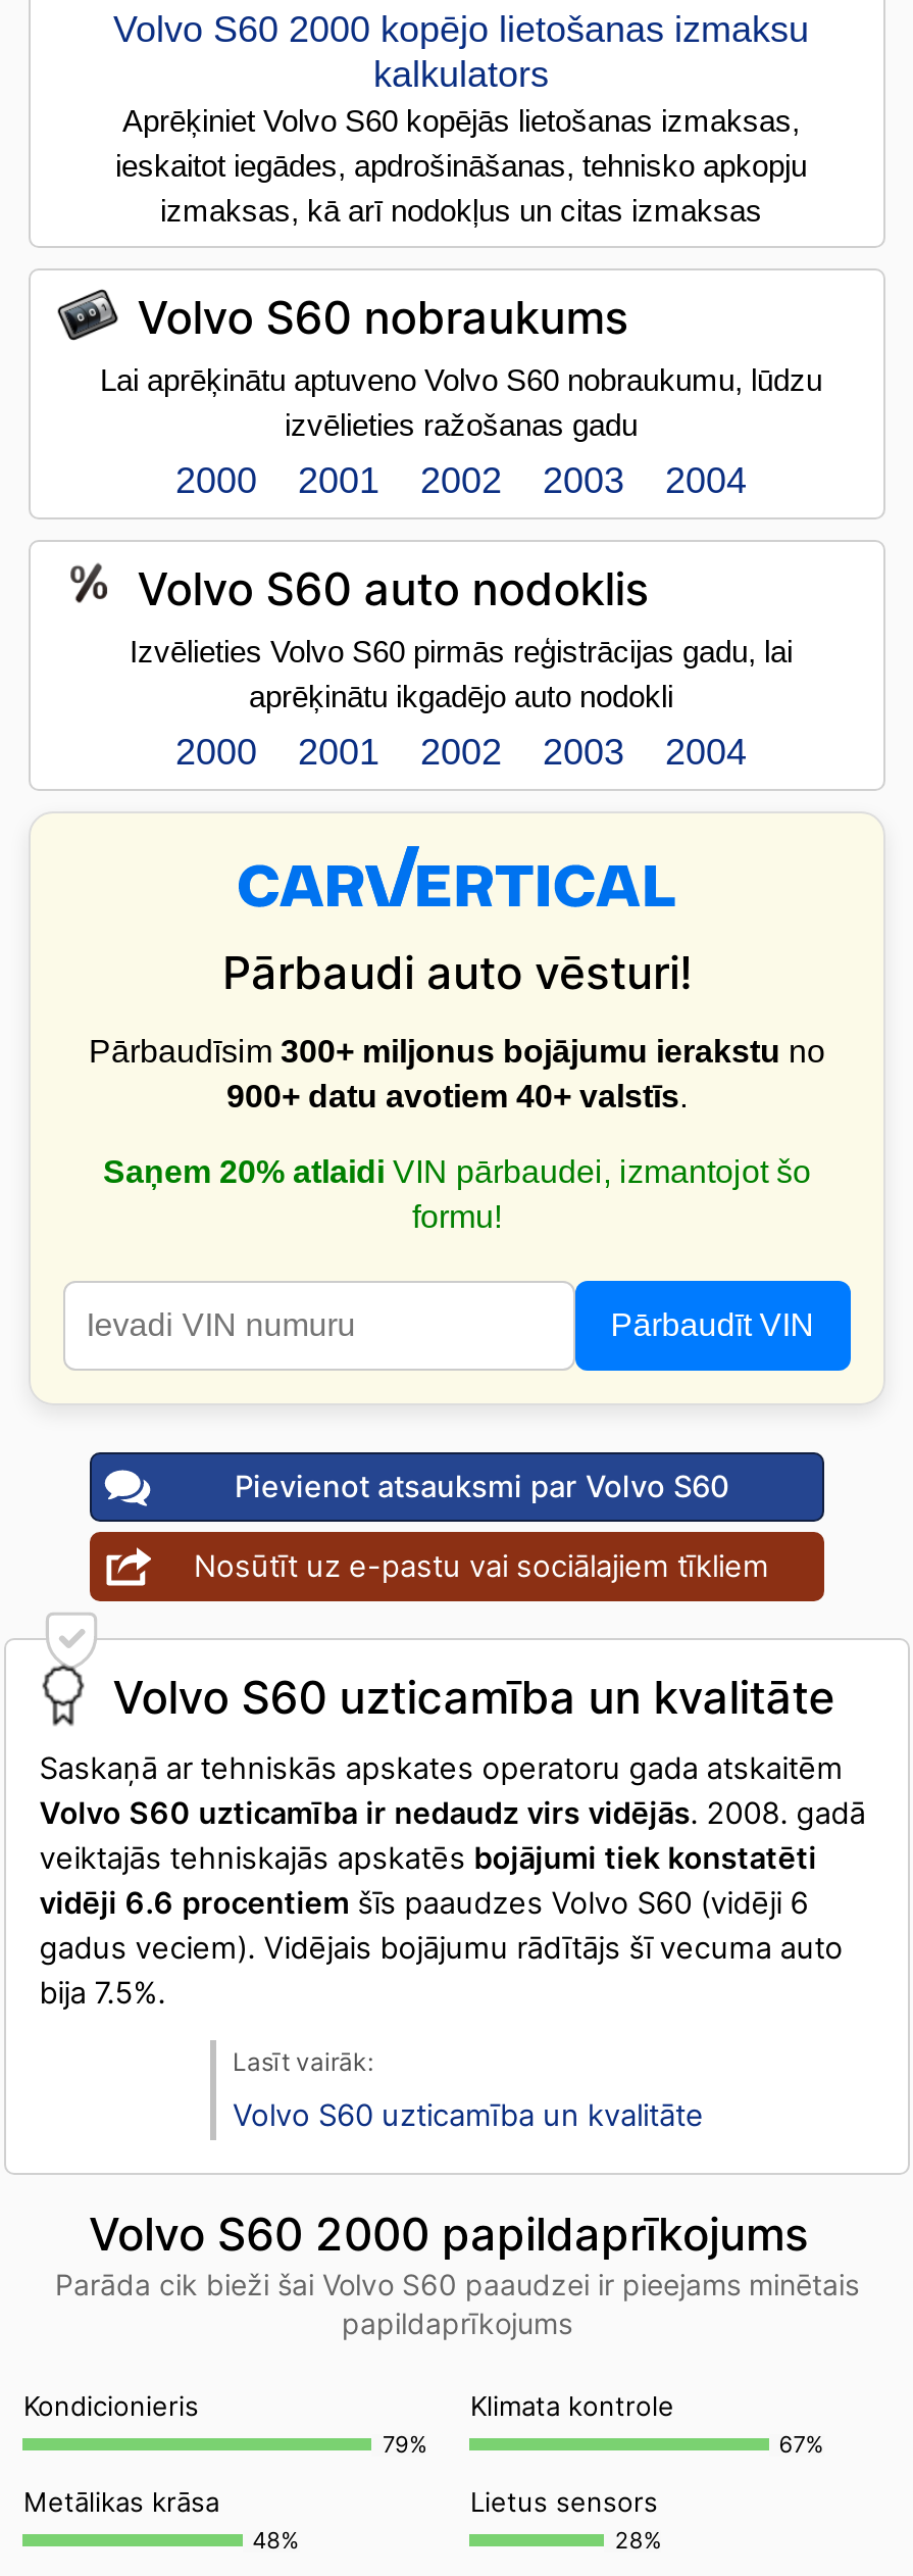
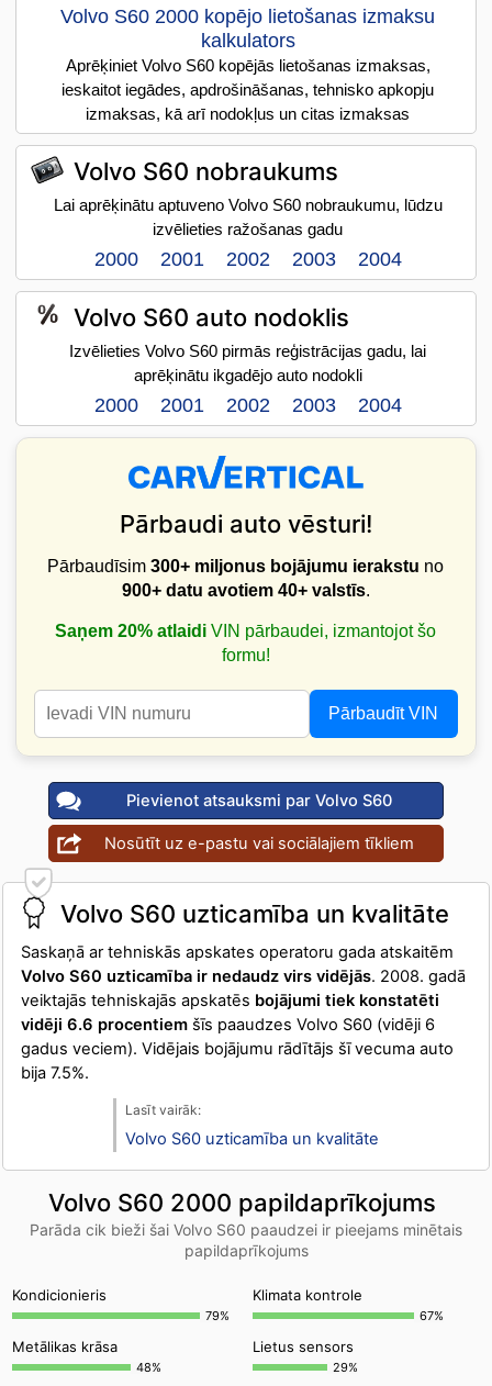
- 28%
+ 29%
